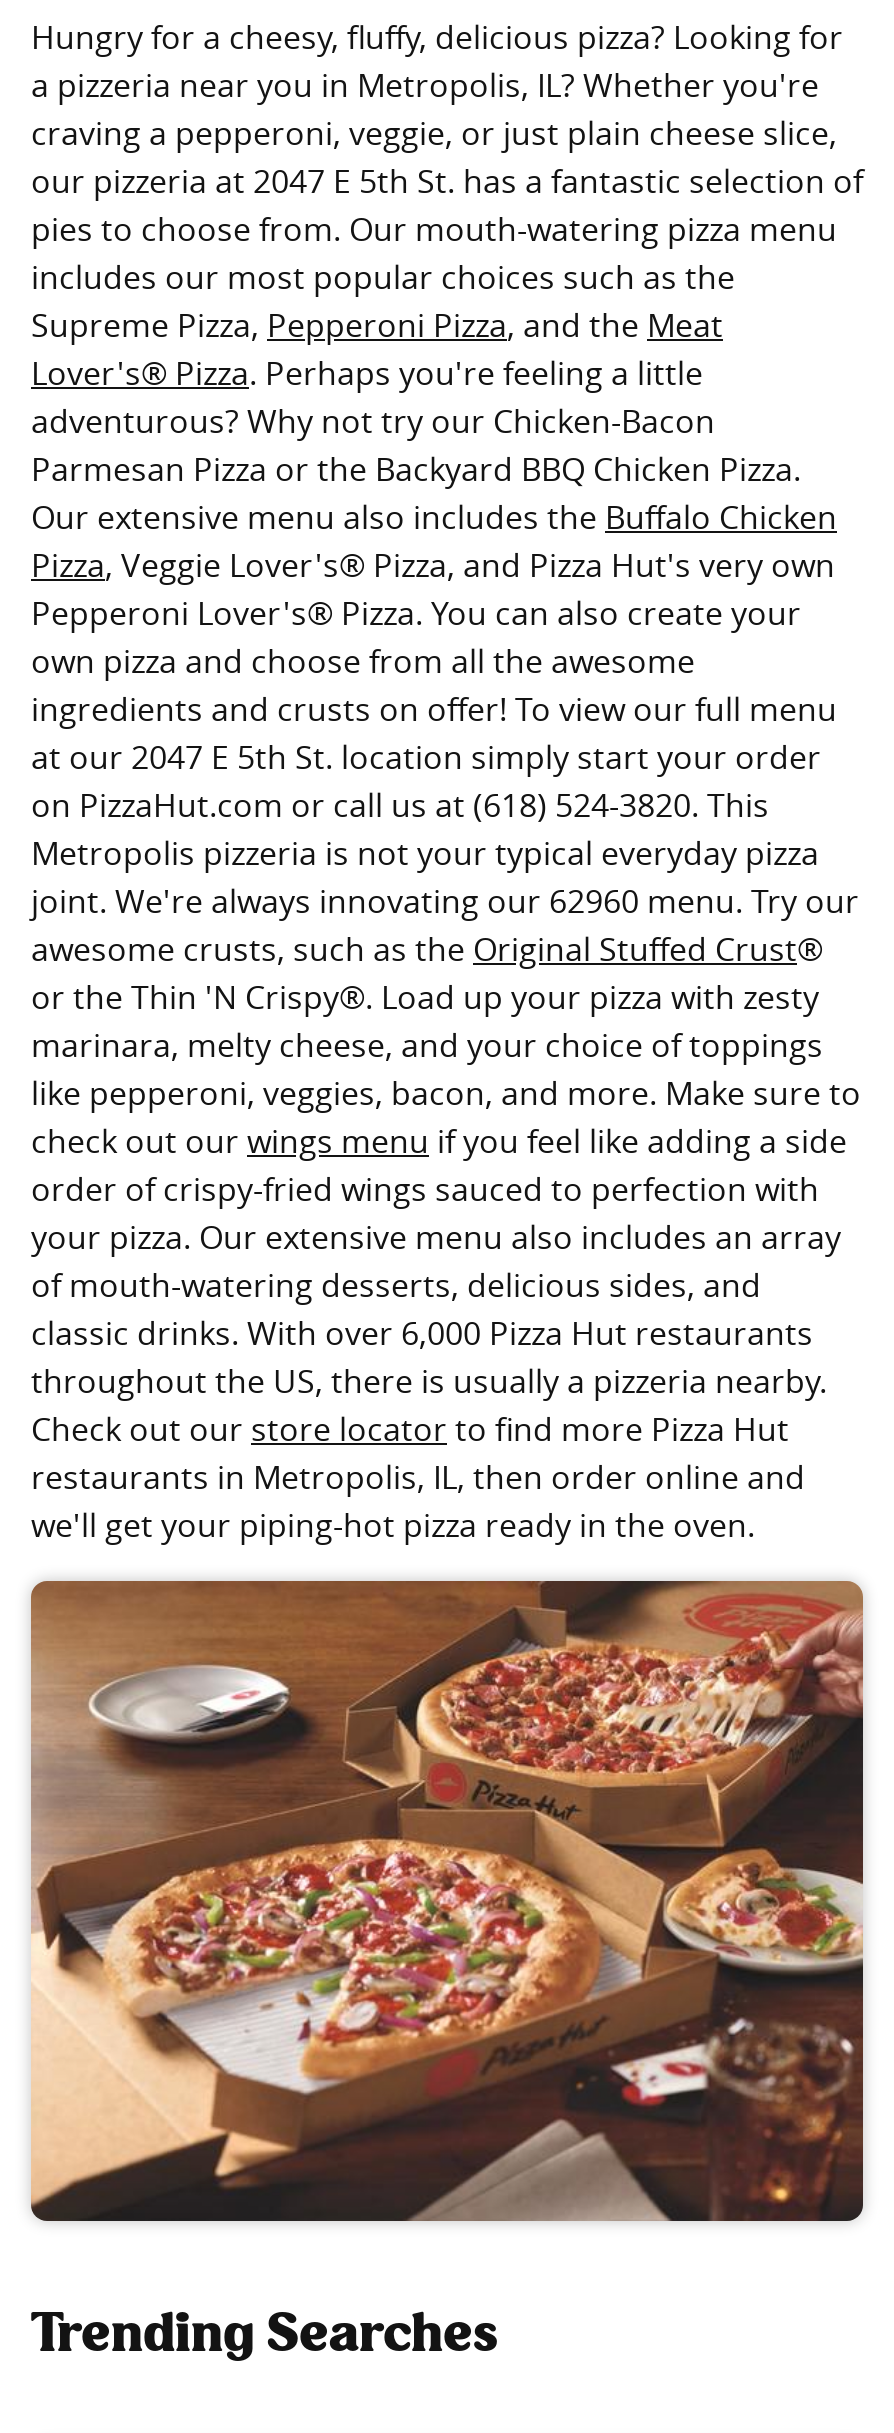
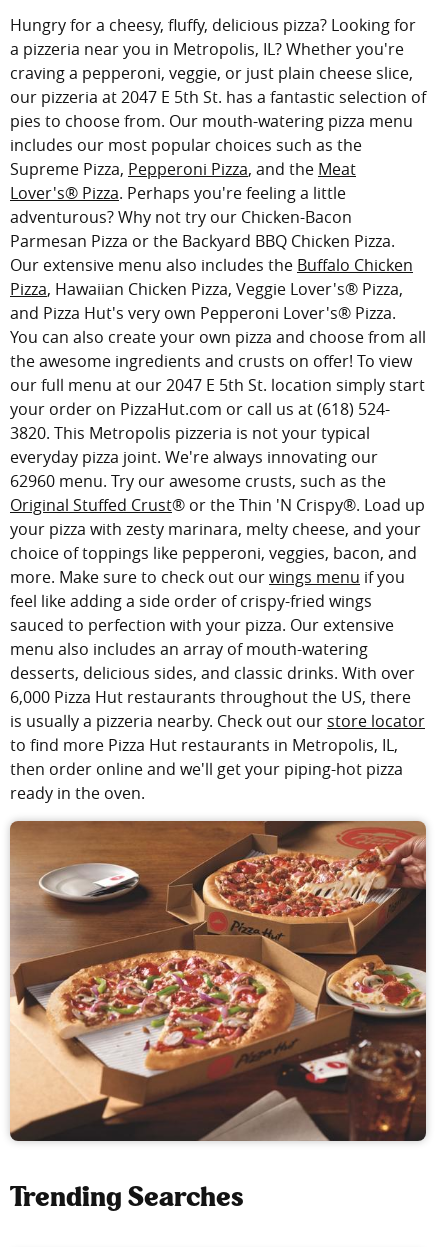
- Pizza, Veggie Lover's® Pizza, and Pizza Hut's very own
- Pepperoni Lover's® Pizza. You can also create your
- own pizza and choose from all the awesome
- ingredients and crusts on offer! To view our full menu
- at our 2047 E 5th St. location simply start your order
- on PizzaHut.com or call us at (618) 524-3820. This
- Metropolis pizzeria is not your typical everyday pizza
- joint. We're always innovating our 62960 menu. Try our
- awesome crusts, such as the Original Stuffed Crust®
- or the Thin 'N Crispy®. Load up your pizza with zesty
- marinara, melty cheese, and your choice of toppings
- like pepperoni, veggies, bacon, and more. Make sure to
- check out our wings menu if you feel like adding a side
- order of crispy-fried wings sauced to perfection with
- your pizza. Our extensive menu also includes an array
- of mouth-watering desserts, delicious sides, and
- classic drinks. With over 6,000 Pizza Hut restaurants
- throughout the US, there is usually a pizzeria nearby.
- Check out our store locator to find more Pizza Hut
- restaurants in Metropolis, IL, then order online and
- we'll get your piping-hot pizza ready in the oven.
+ Pizza, Hawaiian Chicken Pizza, Veggie Lover's® Pizza,
+ and Pizza Hut's very own Pepperoni Lover's® Pizza.
+ You can also create your own pizza and choose from all
+ the awesome ingredients and crusts on offer! To view
+ our full menu at our 2047 E 5th St. location simply start
+ your order on PizzaHut.com or call us at (618) 524-
+ 3820. This Metropolis pizzeria is not your typical
+ everyday pizza joint. We're always innovating our
+ 62960 menu. Try our awesome crusts, such as the
+ Original Stuffed Crust® or the Thin 'N Crispy®. Load up
+ your pizza with zesty marinara, melty cheese, and your
+ choice of toppings like pepperoni, veggies, bacon, and
+ more. Make sure to check out our wings menu if you
+ feel like adding a side order of crispy-fried wings
+ sauced to perfection with your pizza. Our extensive
+ menu also includes an array of mouth-watering
+ desserts, delicious sides, and classic drinks. With over
+ 6,000 Pizza Hut restaurants throughout the US, there
+ is usually a pizzeria nearby. Check out our store locator
+ to find more Pizza Hut restaurants in Metropolis, IL,
+ then order online and we'll get your piping-hot pizza
+ ready in the oven.
